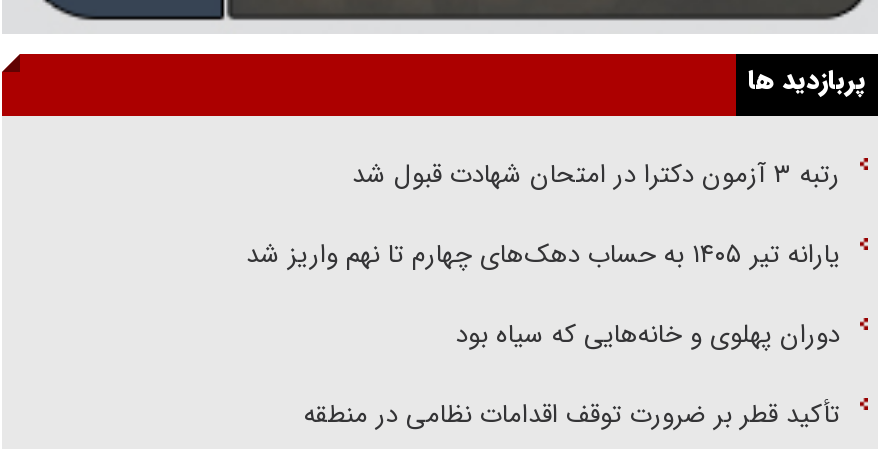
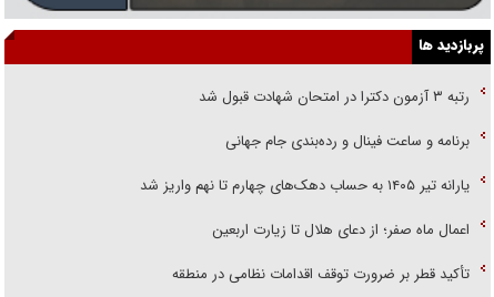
+ برنامه و ساعت فینال و رده‌بندی جام جهانی

- دوران پهلوی و خانه‌هایی که سیاه بود
+ اعمال ماه صفر؛ از دعای هلال تا زیارت اربعین
